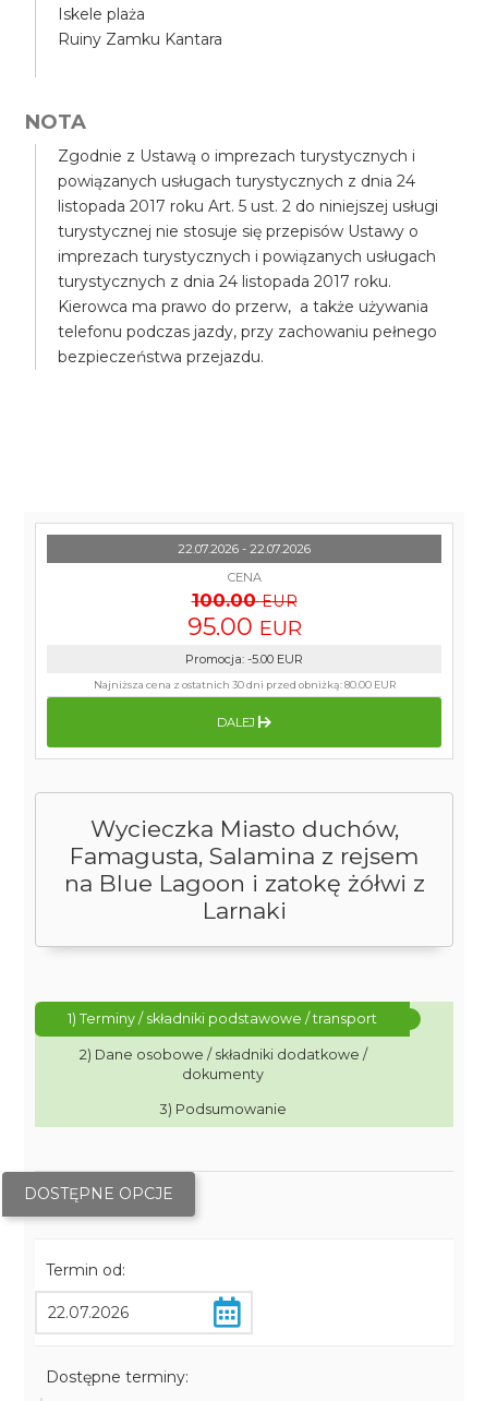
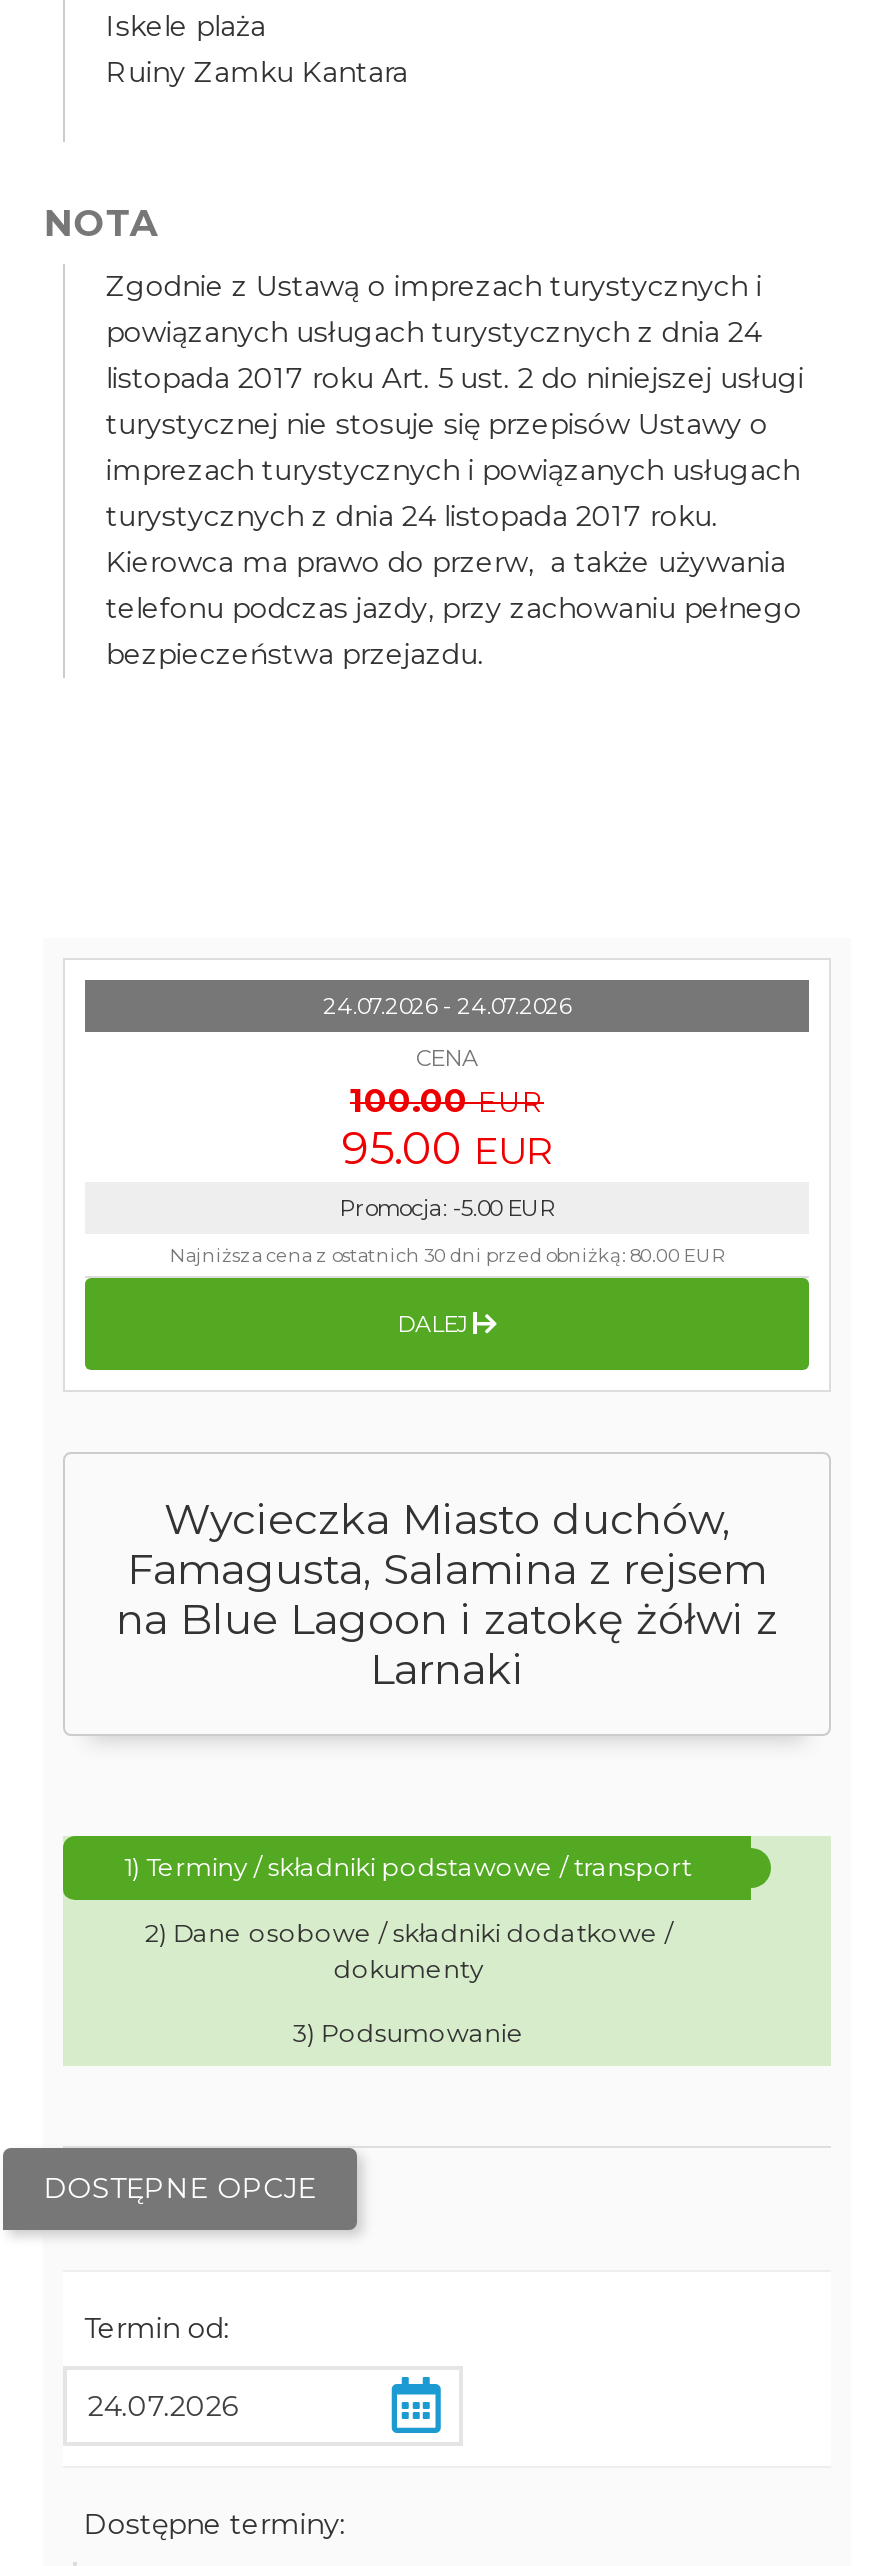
- 22.07.2026 - 22.07.2026
+ 24.07.2026 - 24.07.2026
